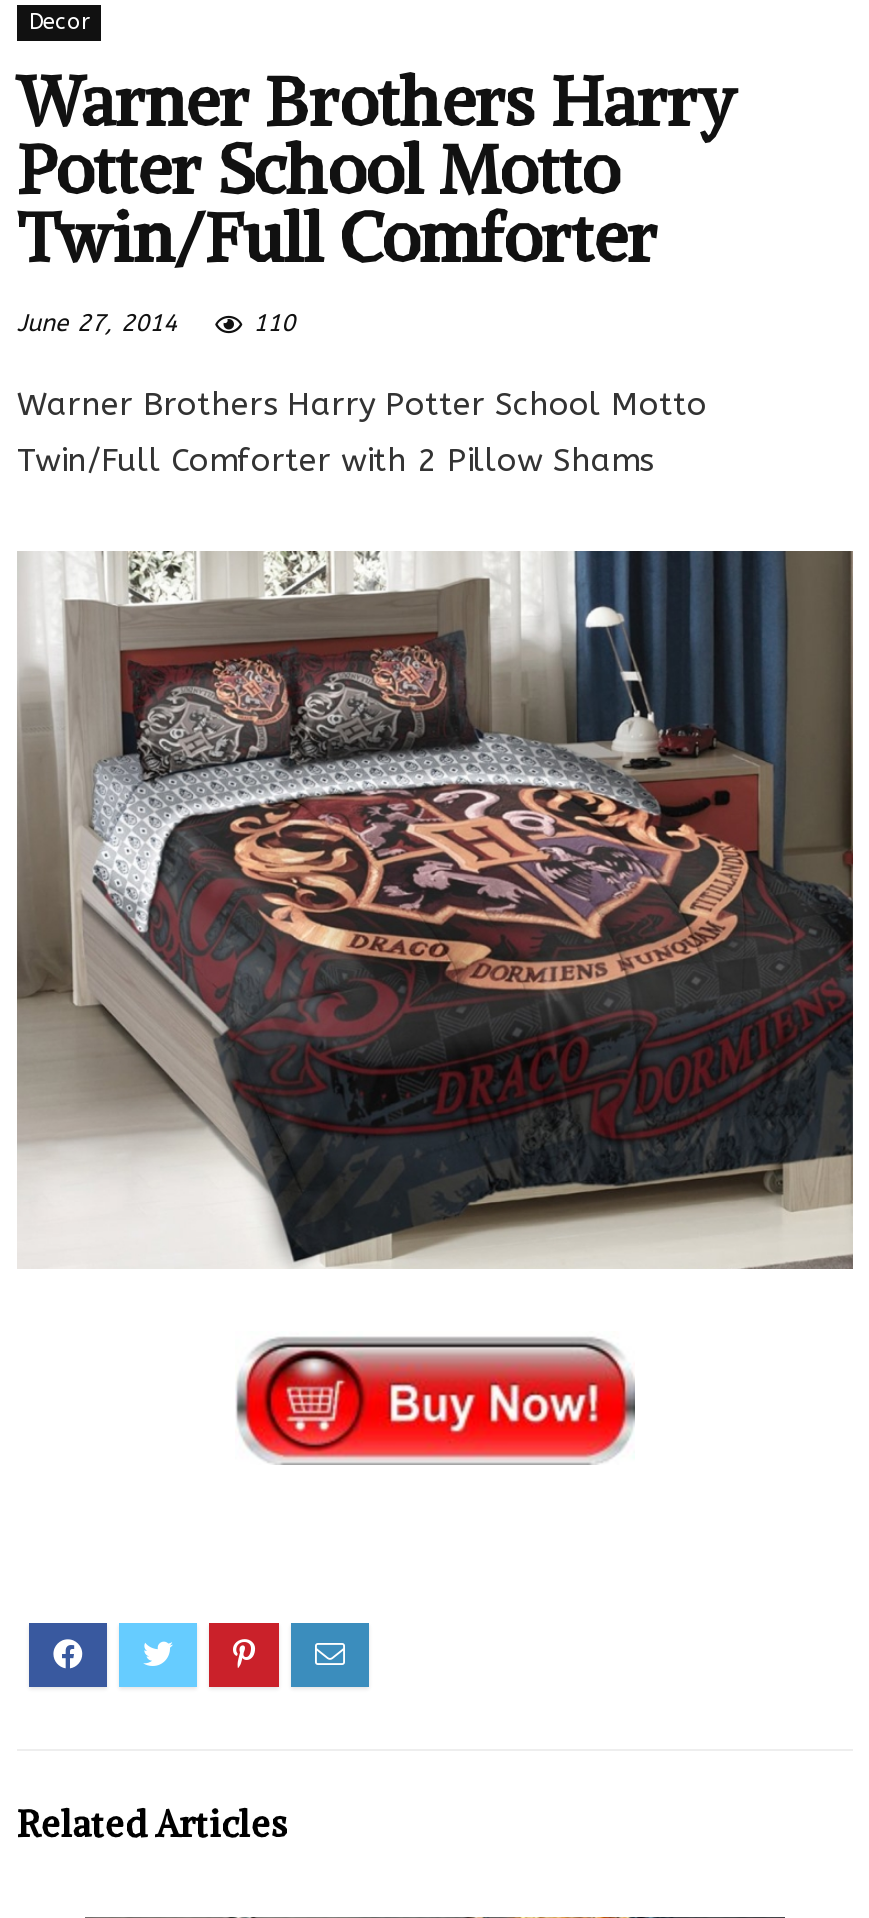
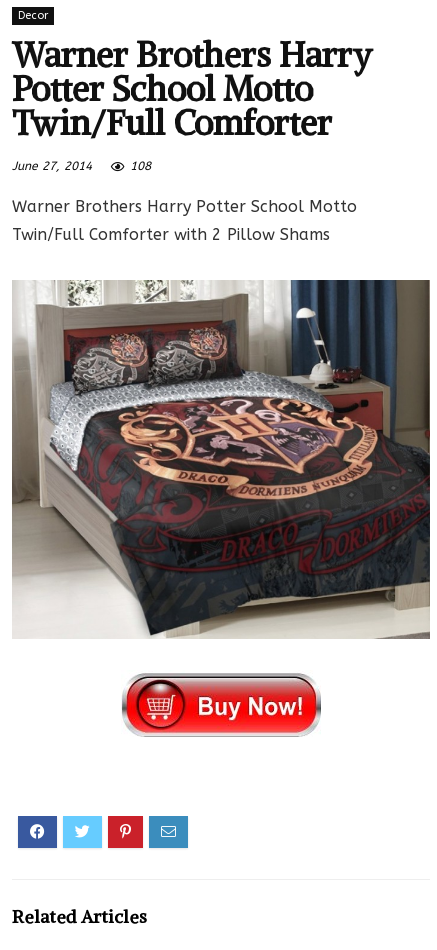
- 110
+ 108
